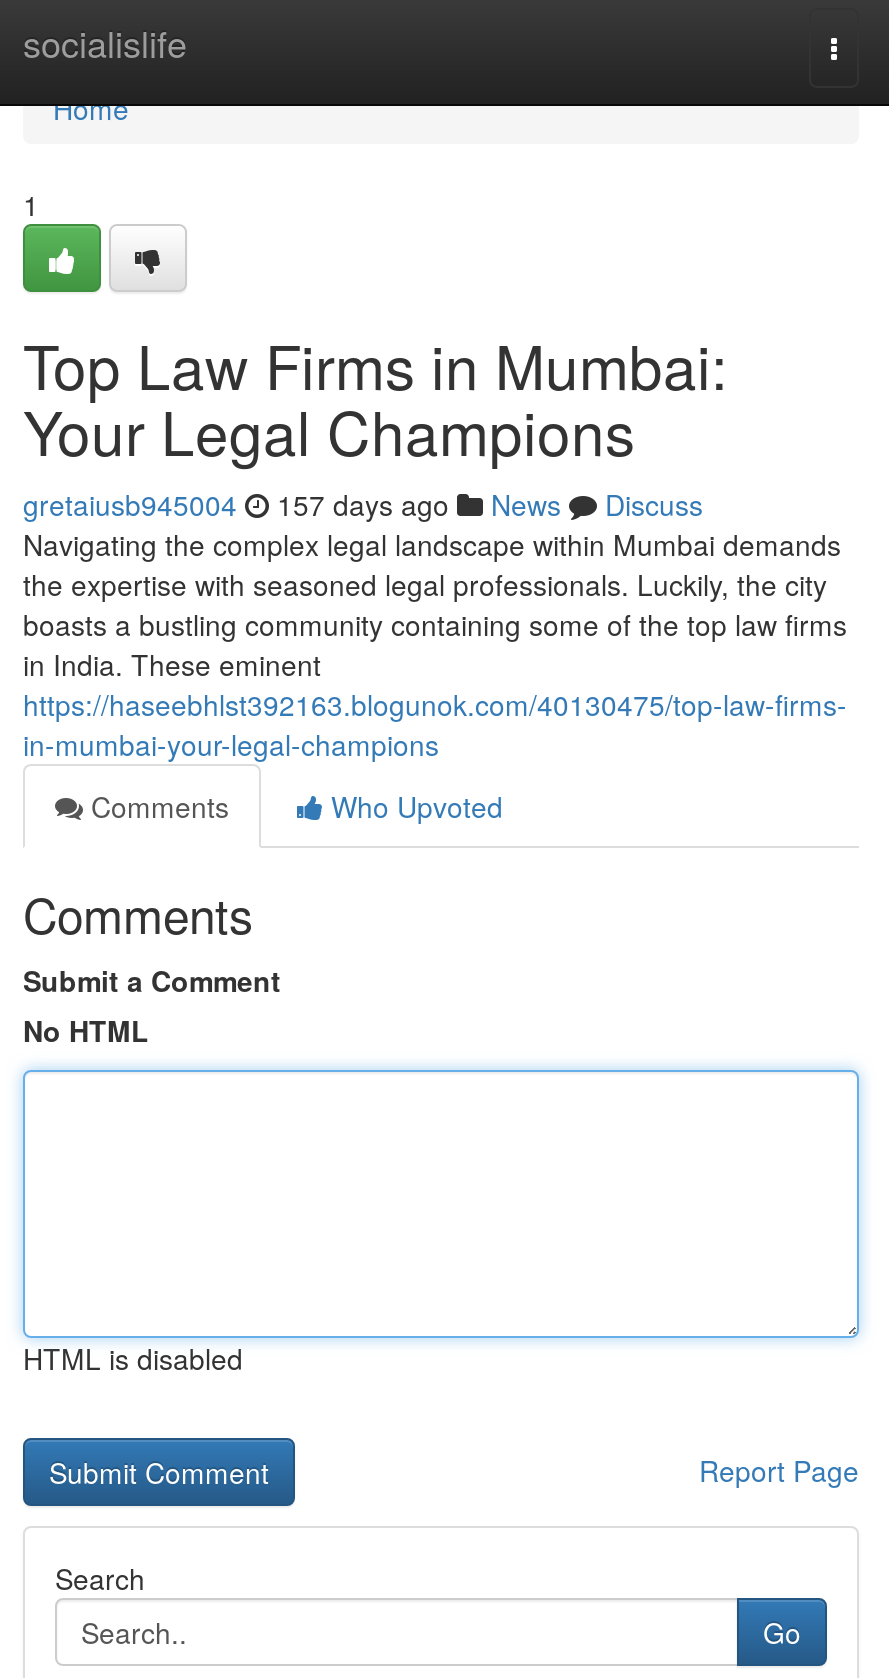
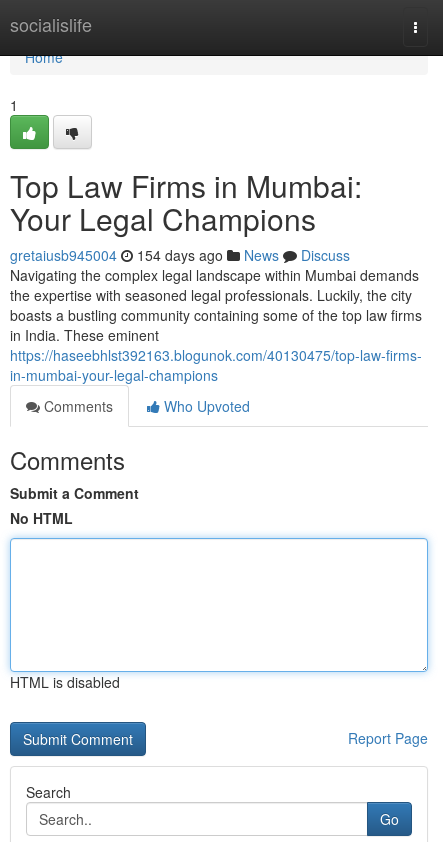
- gretaiusb945004 157 days ago News Discuss
+ gretaiusb945004 154 days ago News Discuss
